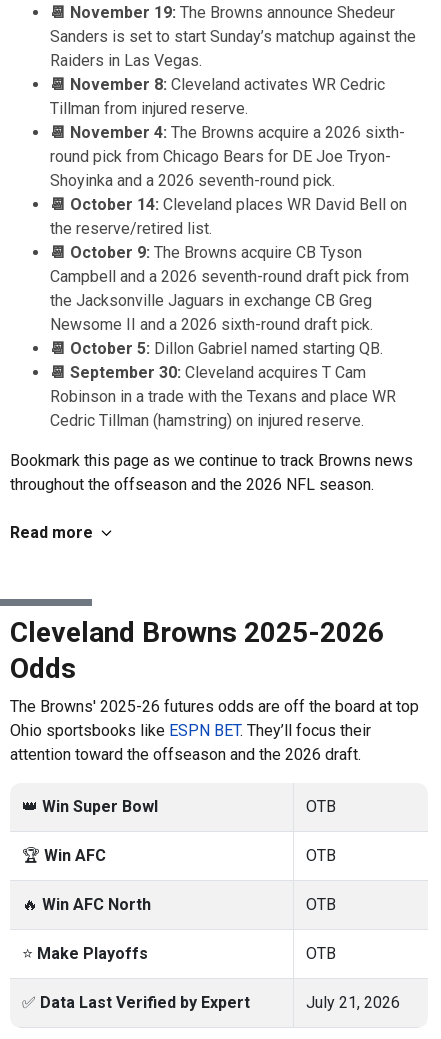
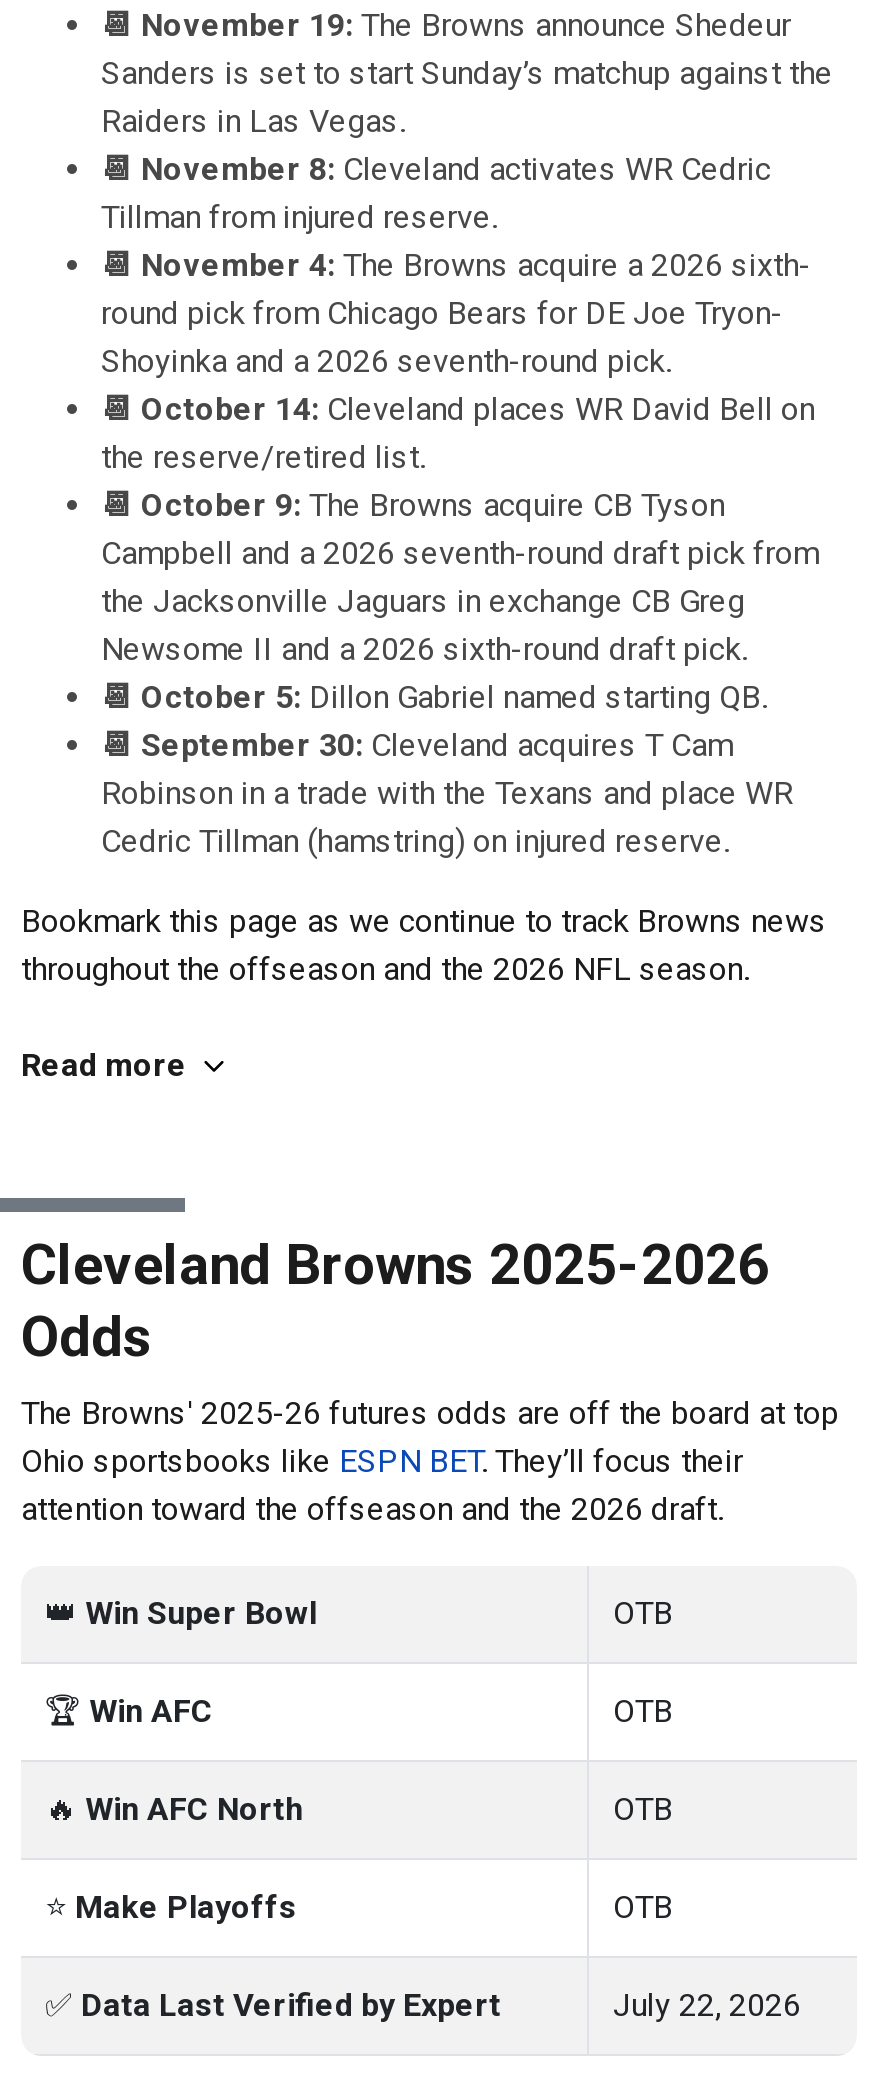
- July 21, 2026
+ July 22, 2026
